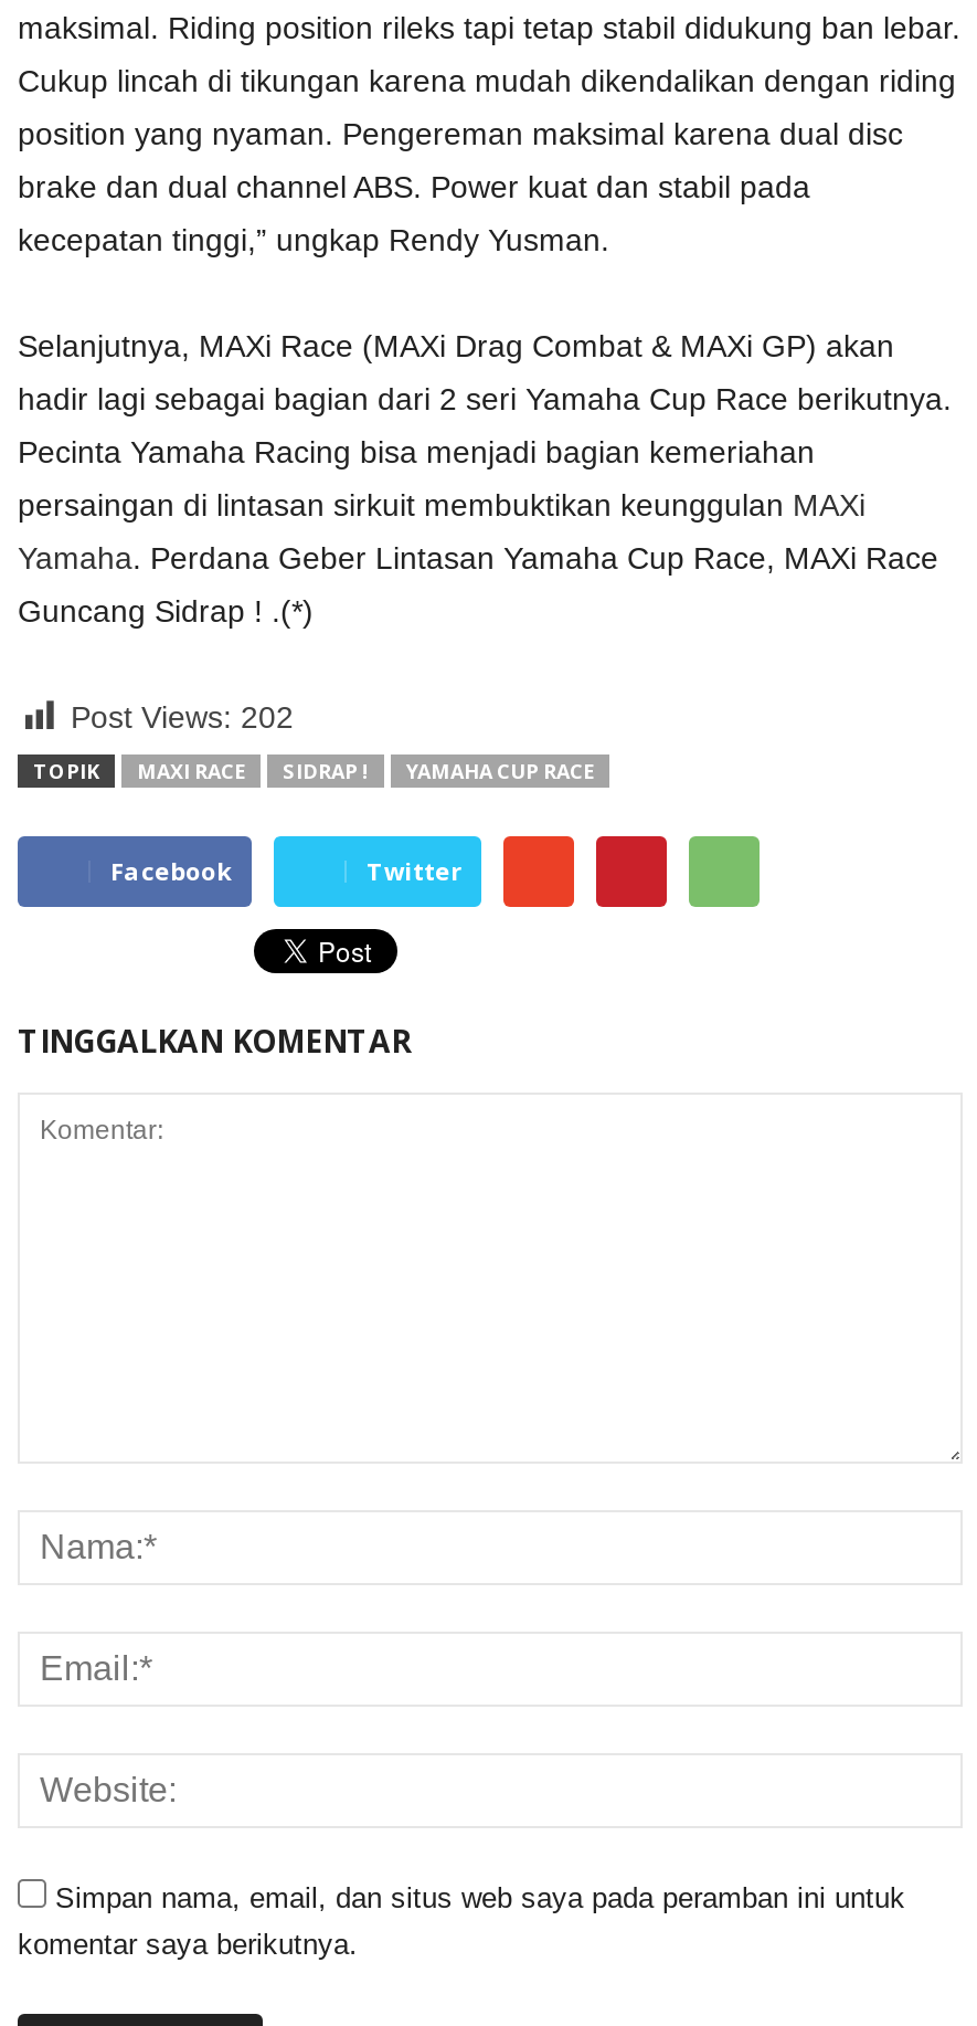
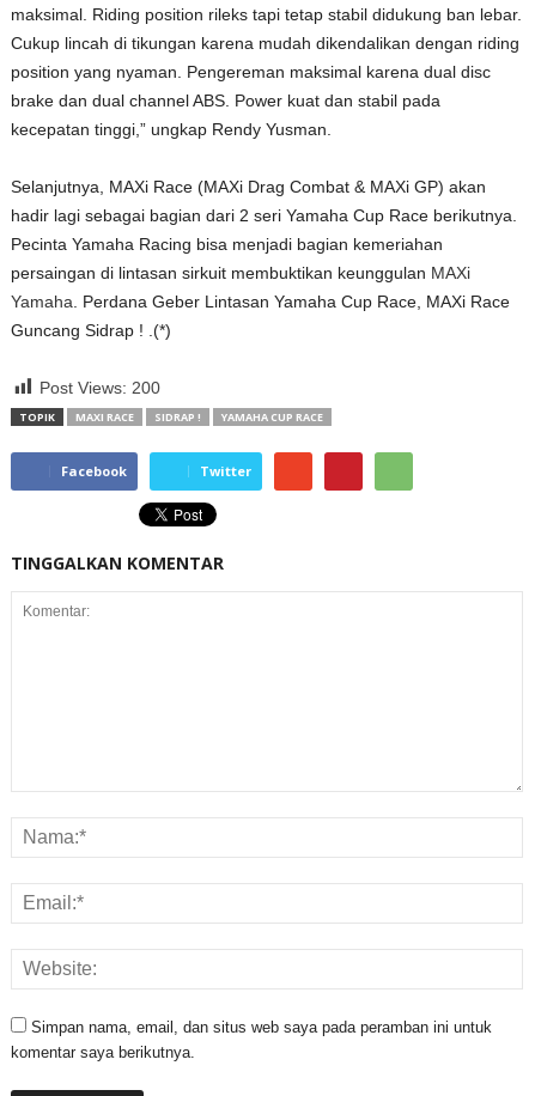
- Post Views: 202
+ Post Views: 200
